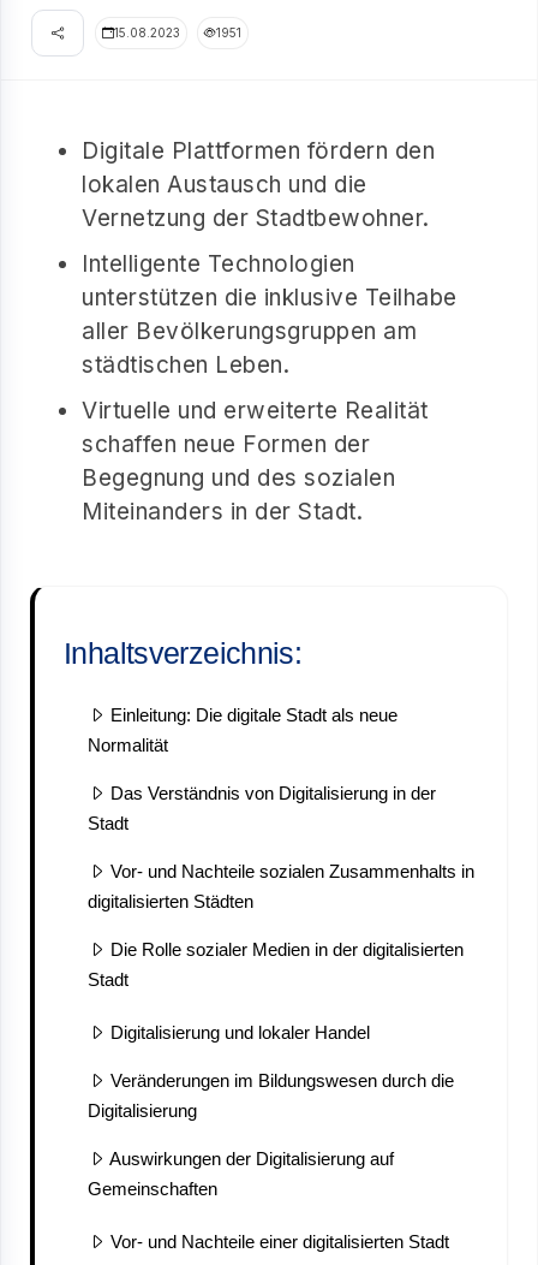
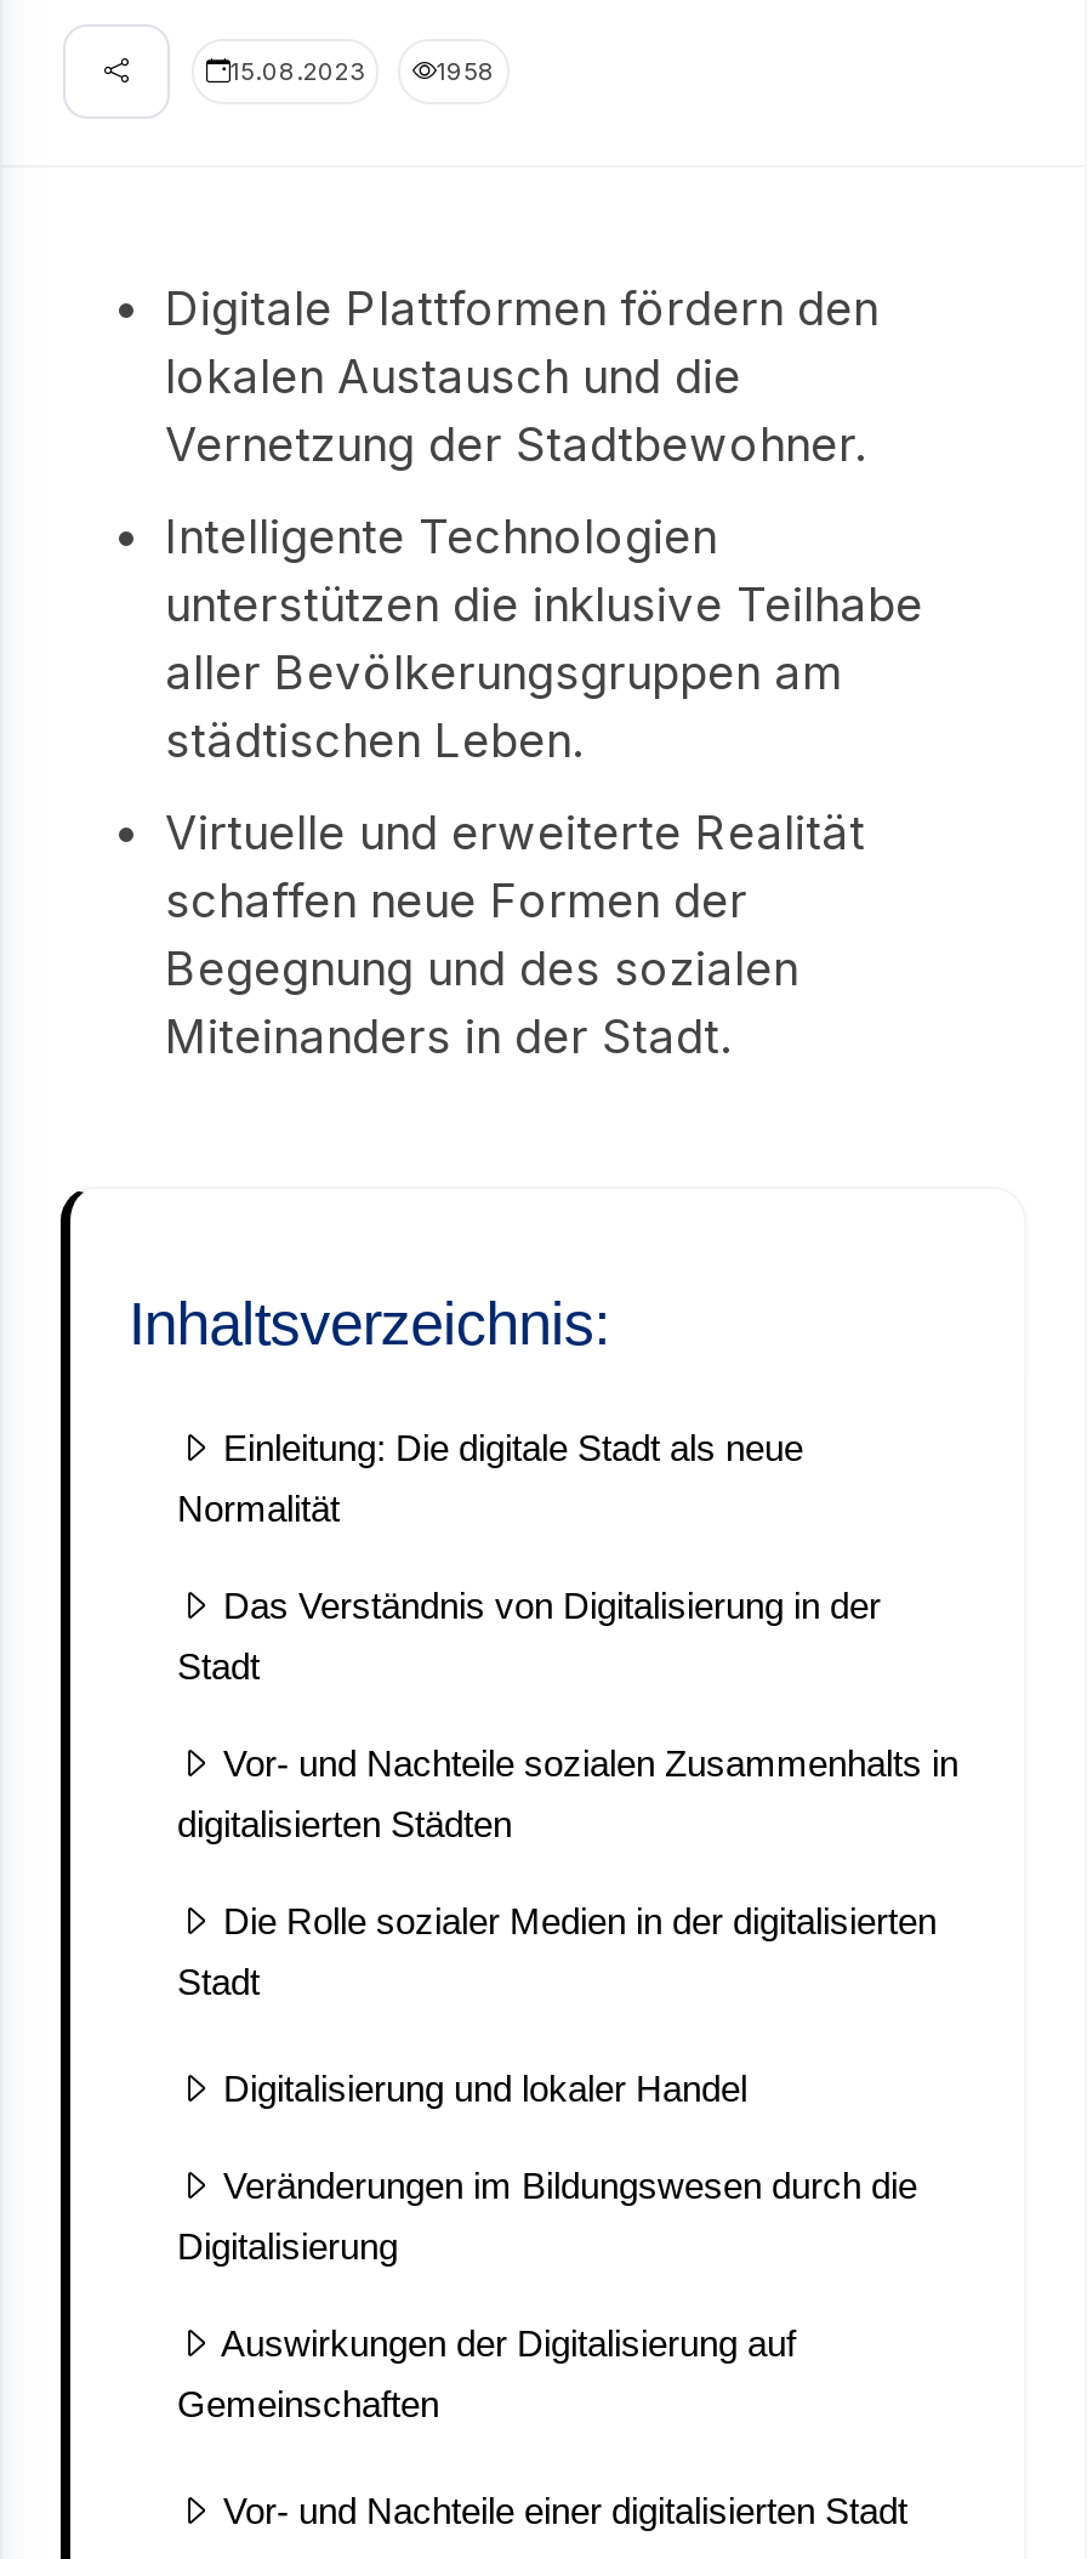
- 1951
+ 1958
